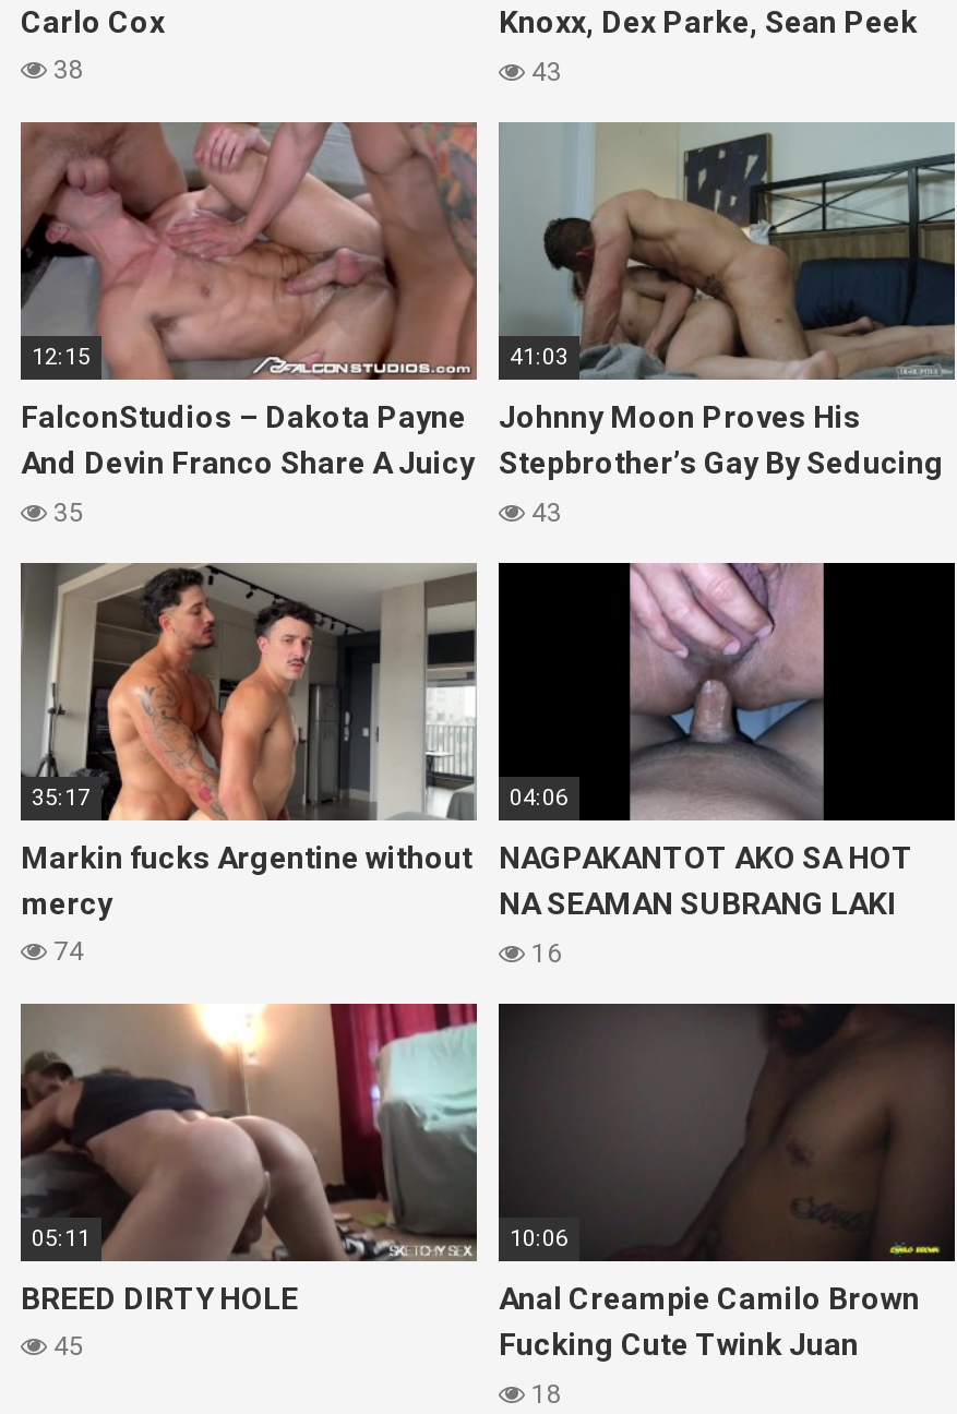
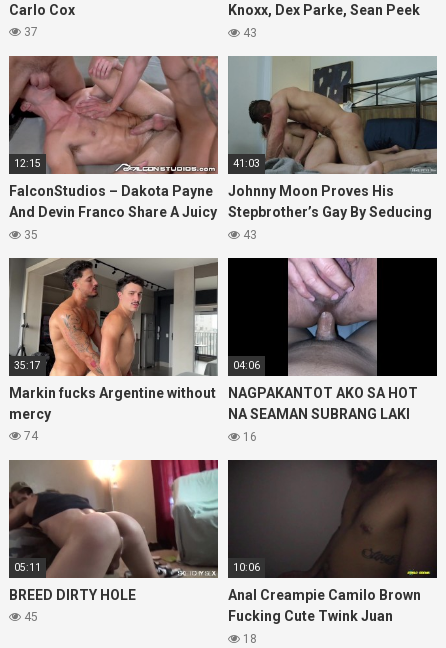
- 38
+ 37
